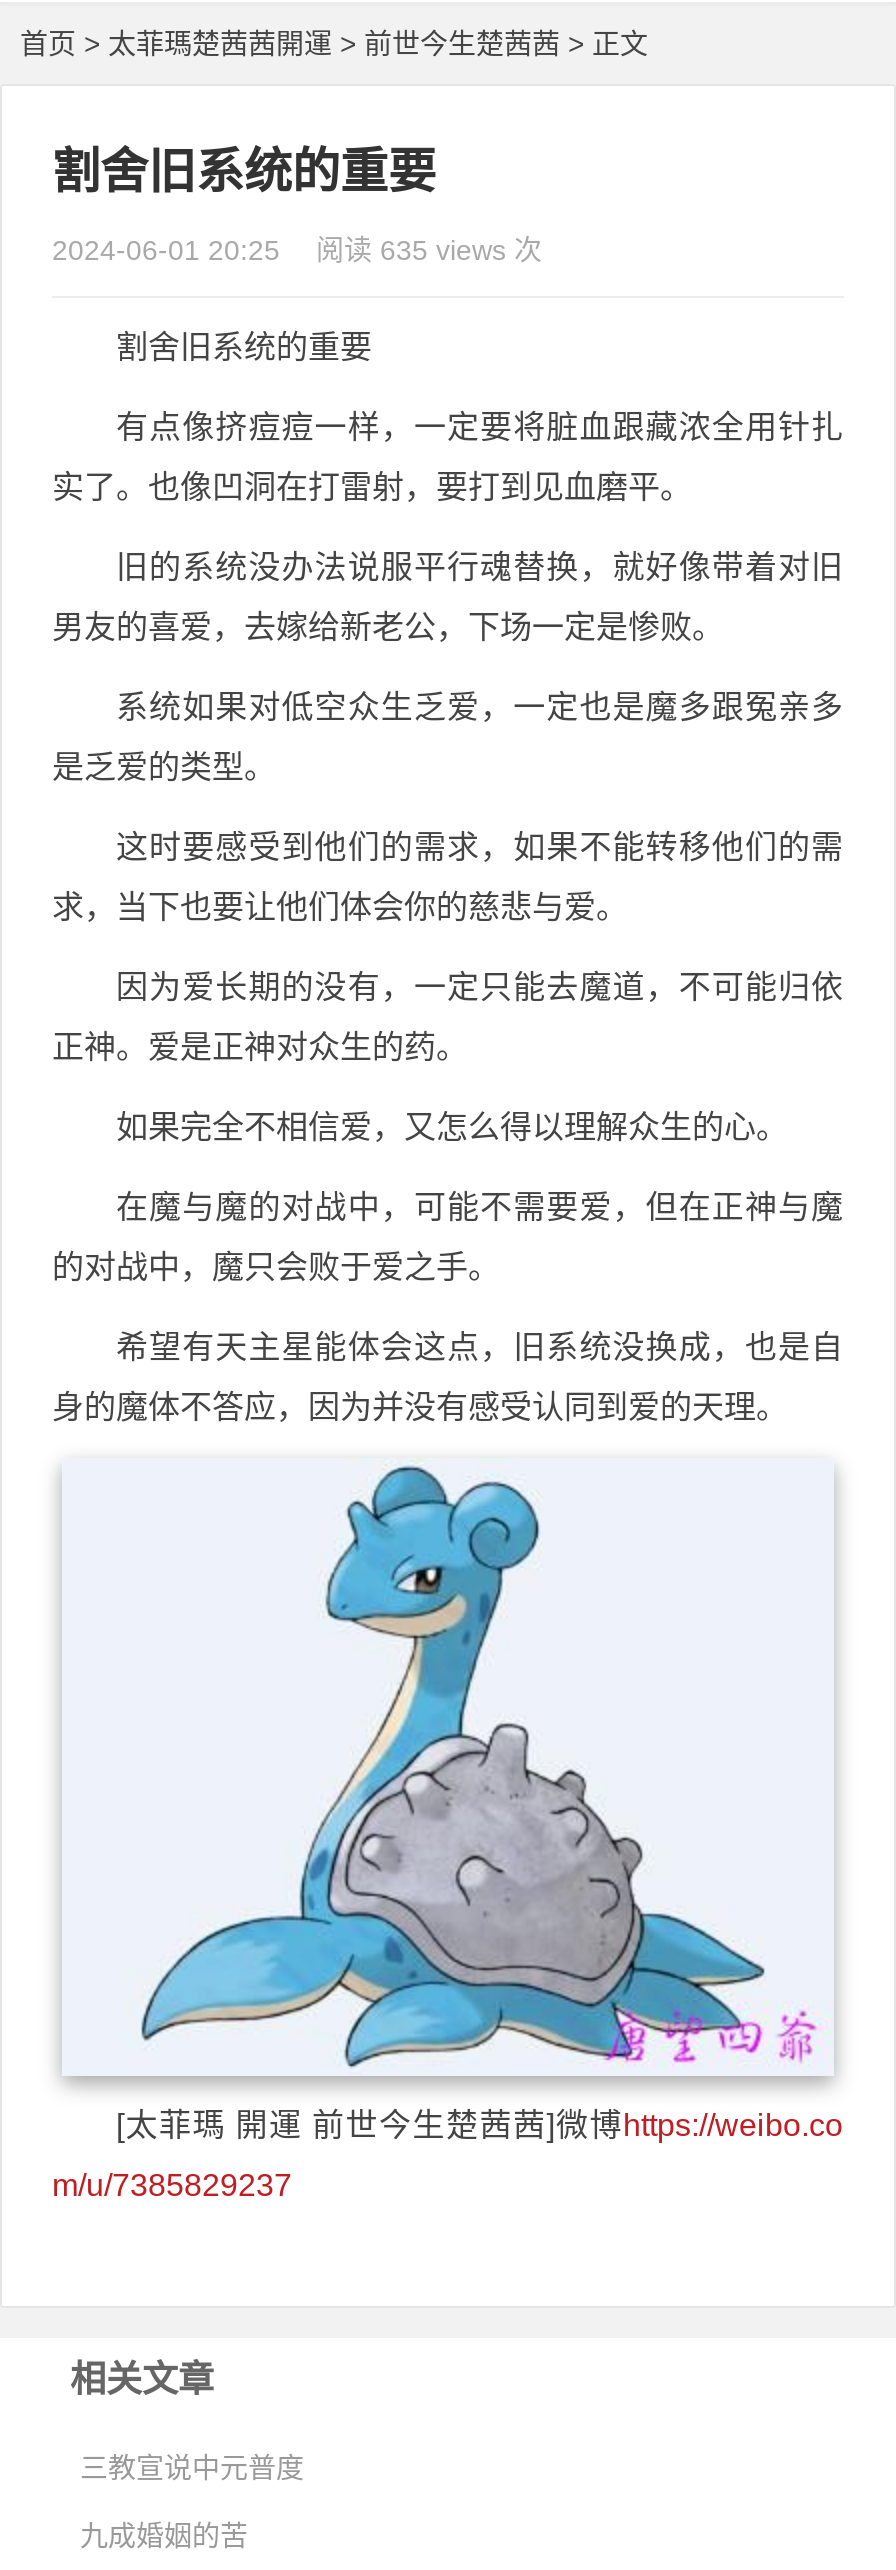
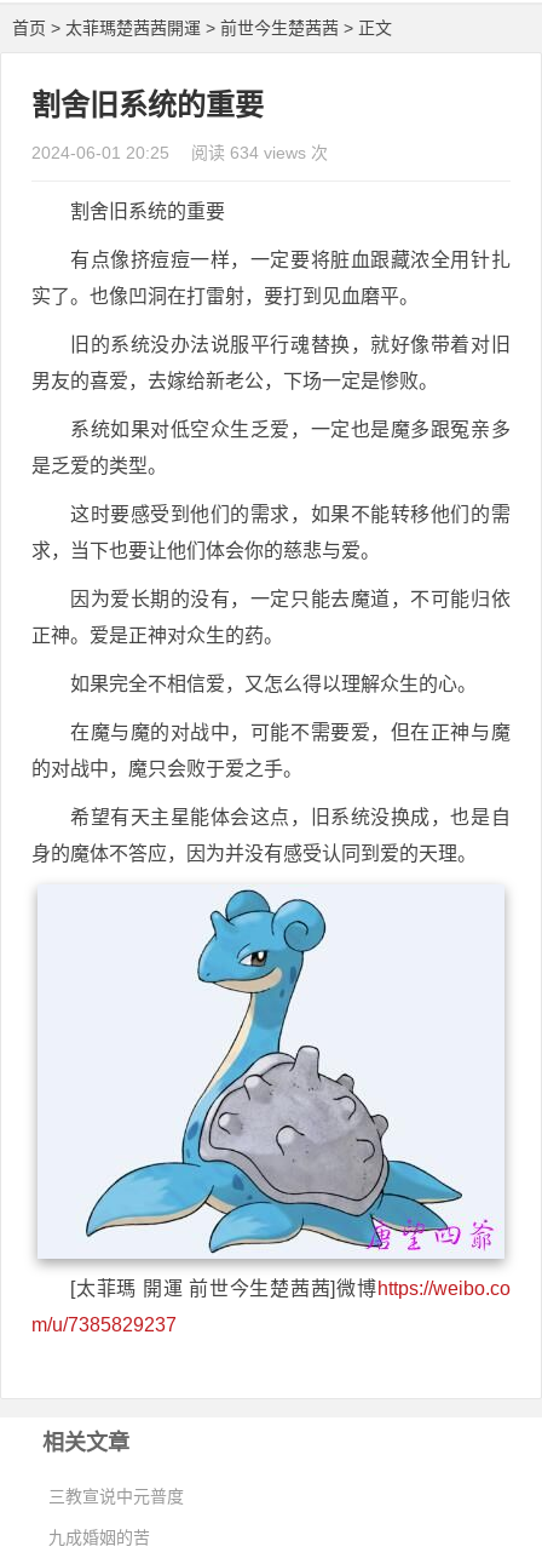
- 2024-06-01 20:25 阅读 635 views 次
+ 2024-06-01 20:25 阅读 634 views 次
